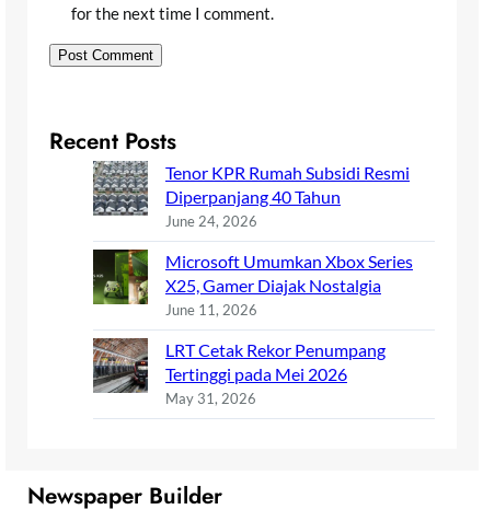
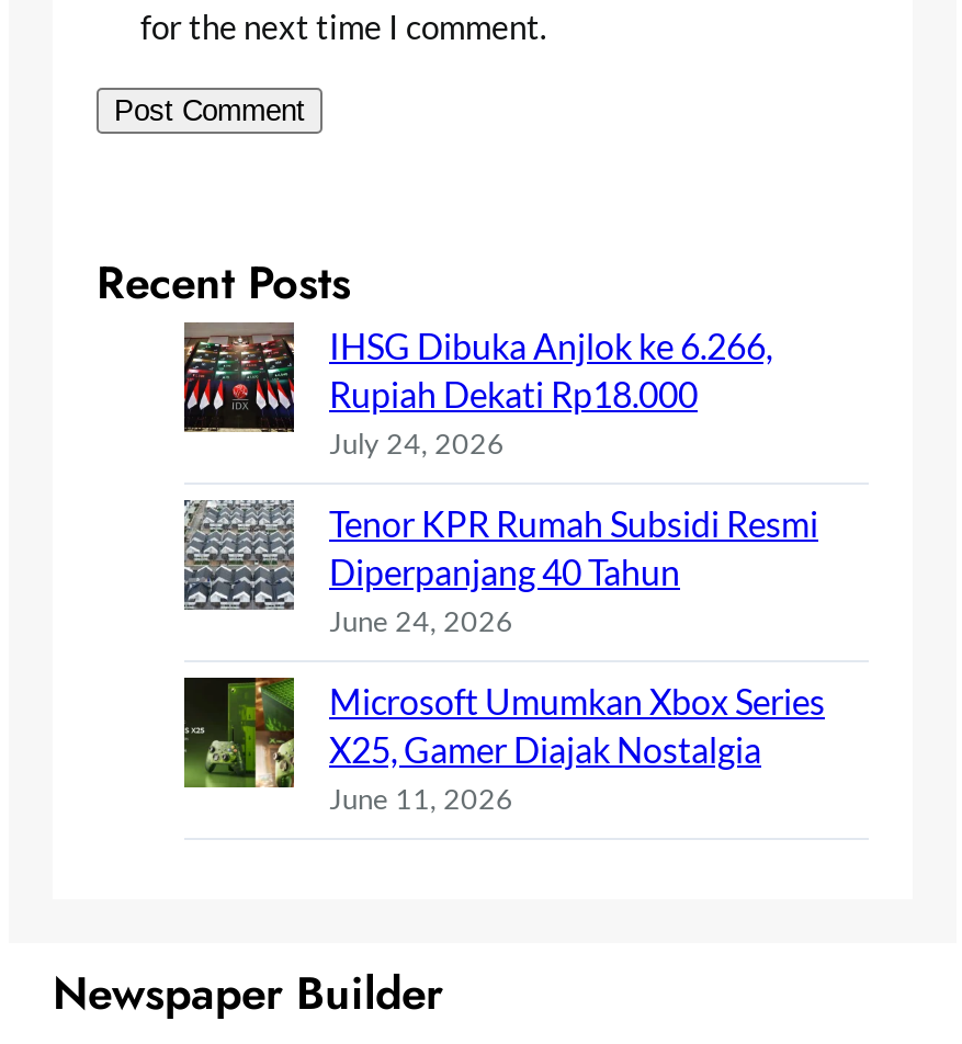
moved down: [image] | Tenor KPR Rumah Subsidi Resmi | Diperpanjang 40 Tahun | June 24, 2026 | Microsoft Umumkan Xbox Series | X25, Gamer Diajak Nostalgia | June 11, 2026

+ [image]
+ IHSG Dibuka Anjlok ke 6.266,
+ Rupiah Dekati Rp18.000
+ July 24, 2026

- [image]
- LRT Cetak Rekor Penumpang
- Tertinggi pada Mei 2026
- May 31, 2026
